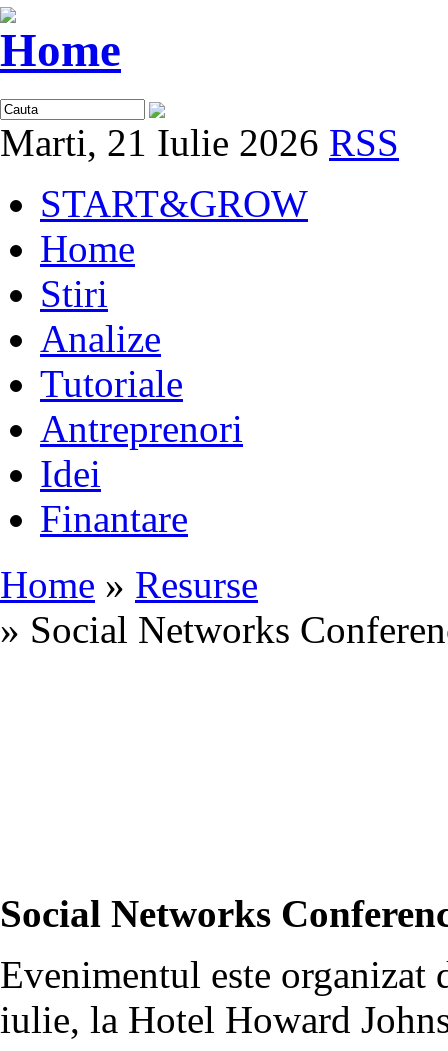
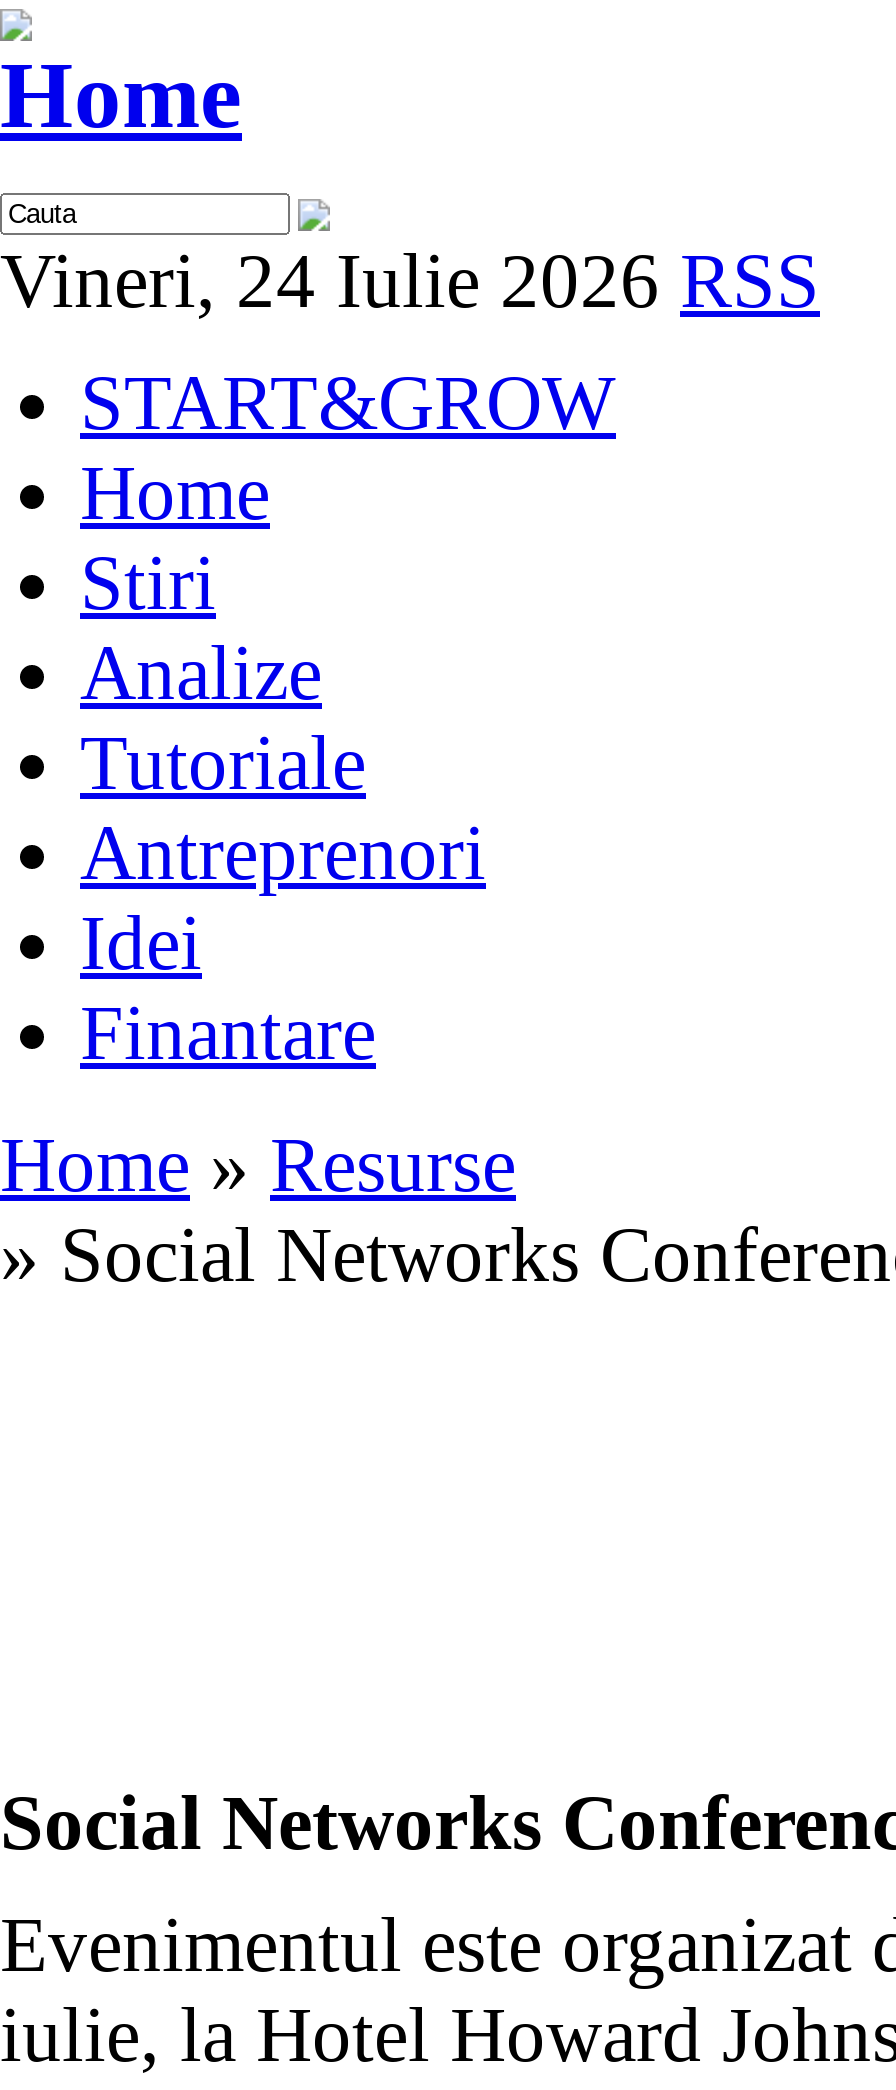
- Marti, 21 Iulie 2026 RSS
+ Vineri, 24 Iulie 2026 RSS
